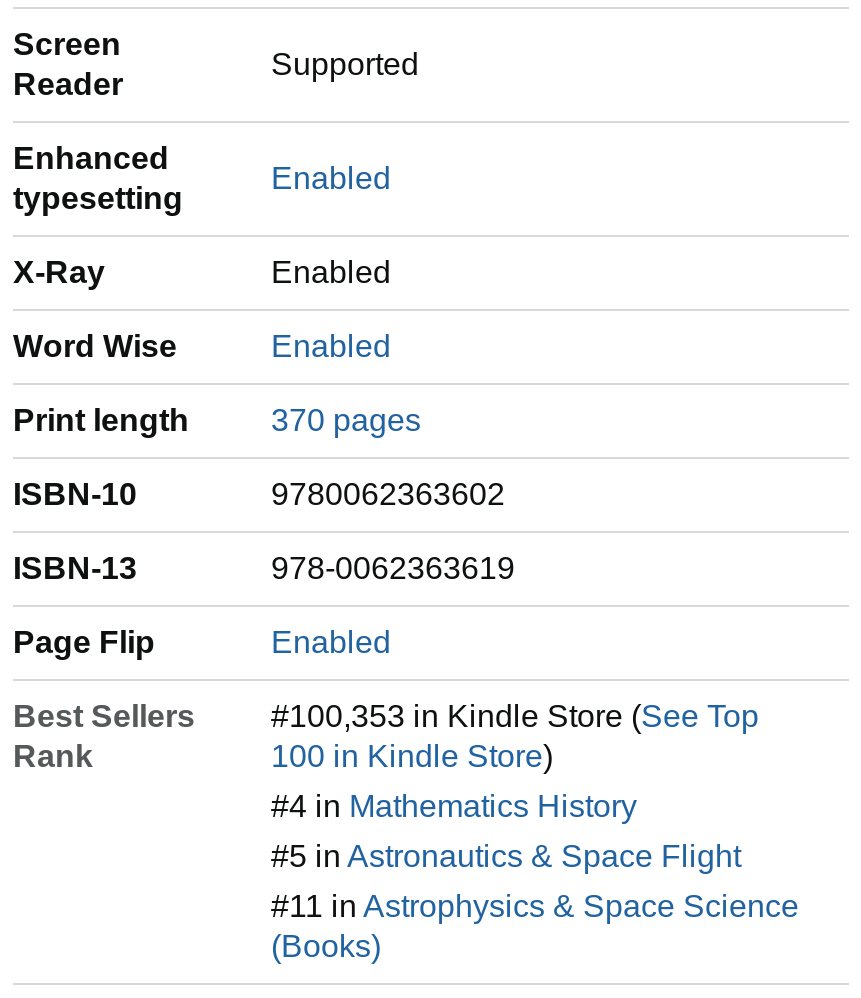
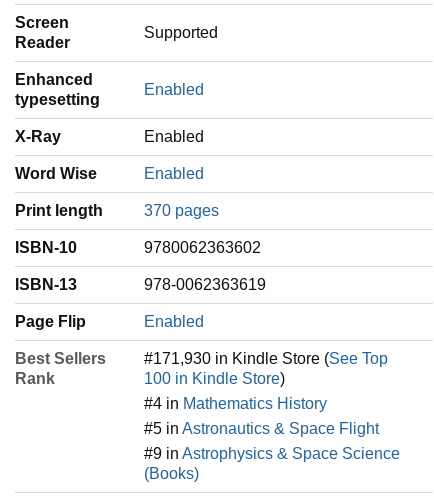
- #100,353 in Kindle Store (See Top
+ #171,930 in Kindle Store (See Top

- #11 in Astrophysics & Space Science
+ #9 in Astrophysics & Space Science
